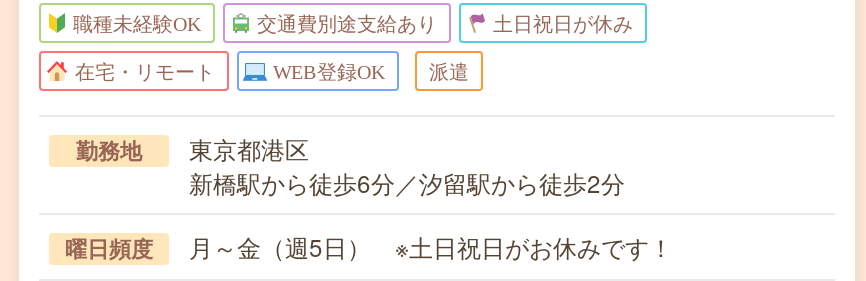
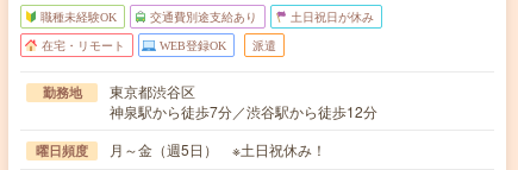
- 東京都港区
- 新橋駅から徒歩6分／汐留駅から徒歩2分
+ 東京都渋谷区
+ 神泉駅から徒歩7分／渋谷駅から徒歩12分

- 月～金（週5日） ※土日祝日がお休みです！
+ 月～金（週5日） ※土日祝休み！
